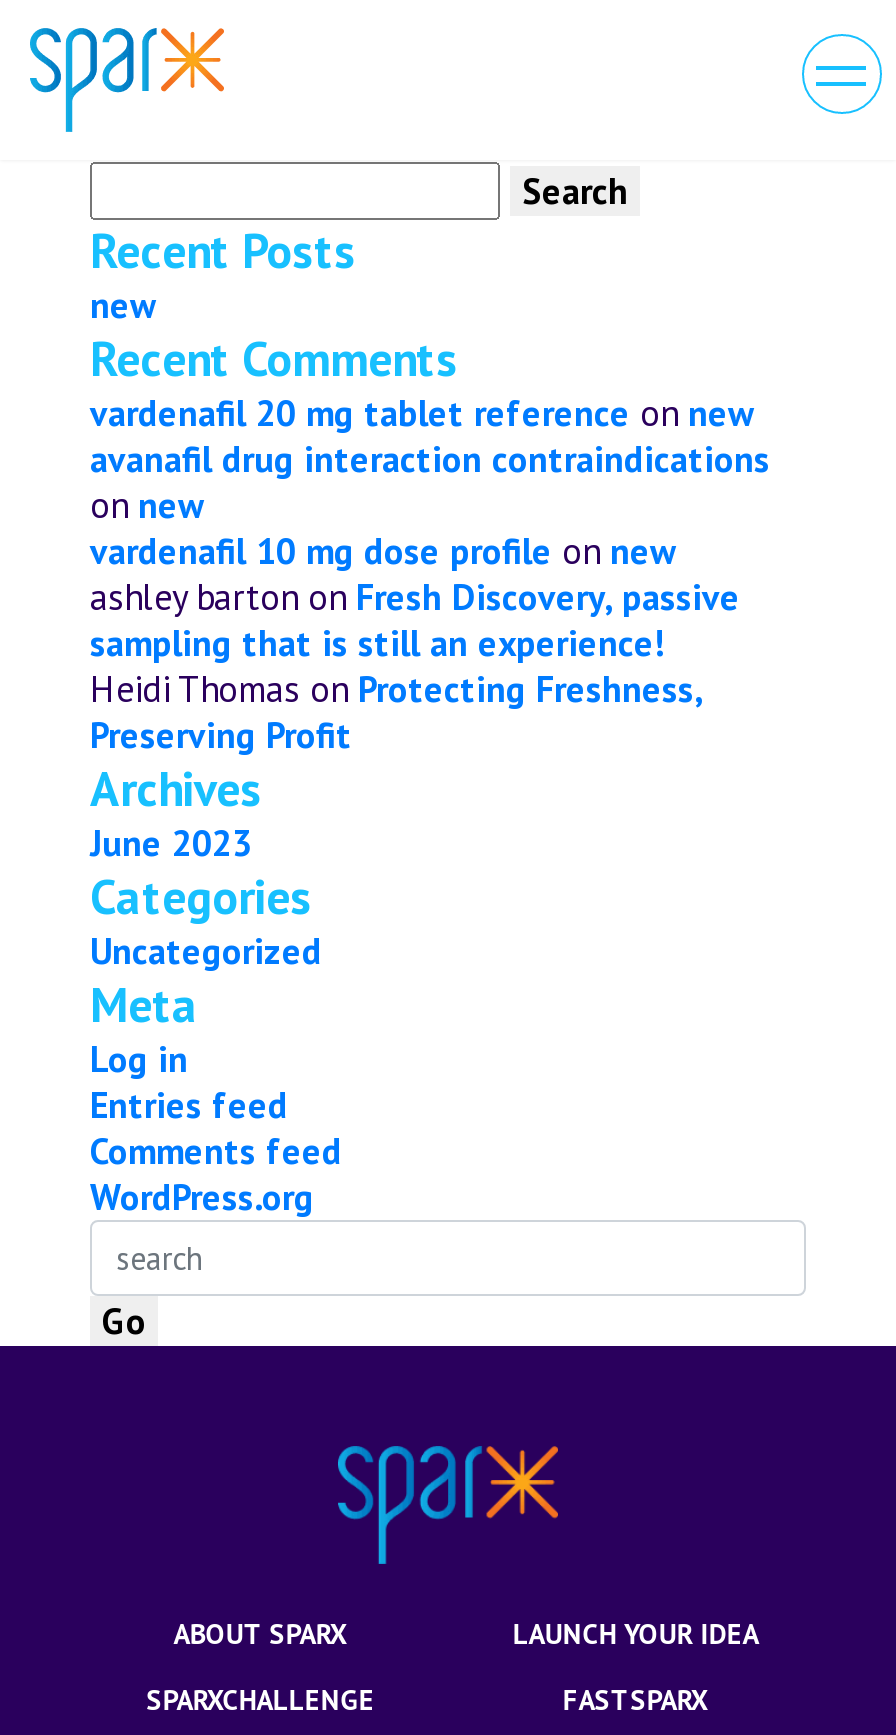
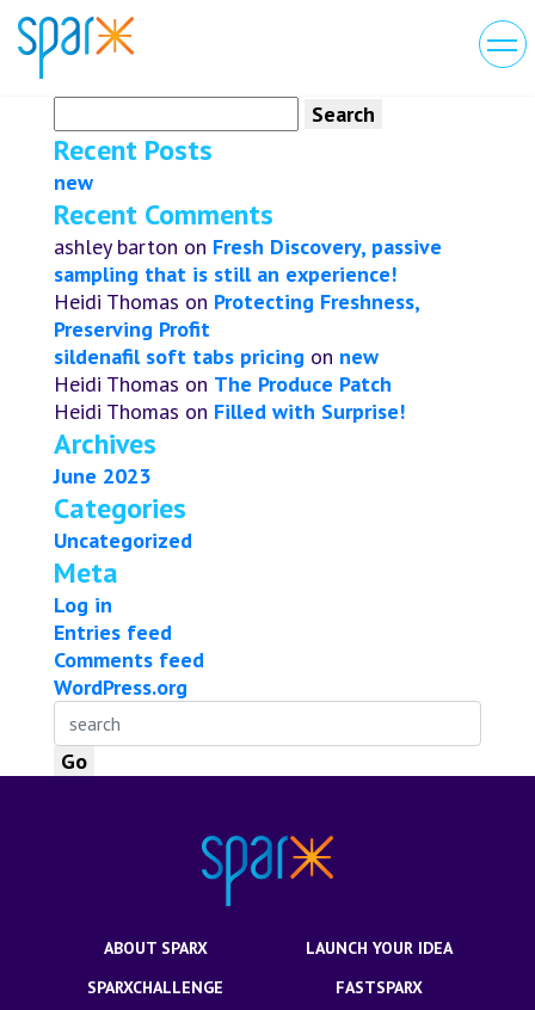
- vardenafil 20 mg tablet reference on new
- avanafil drug interaction contraindications
- on new
- vardenafil 10 mg dose profile on new

moved up: ashley barton on Fresh Discovery, passive | sampling that is still an experience! | Heidi Thomas on Protecting Freshness, | Preserving Profit

+ sildenafil soft tabs pricing on new
+ Heidi Thomas on The Produce Patch
+ Heidi Thomas on Filled with Surprise!
